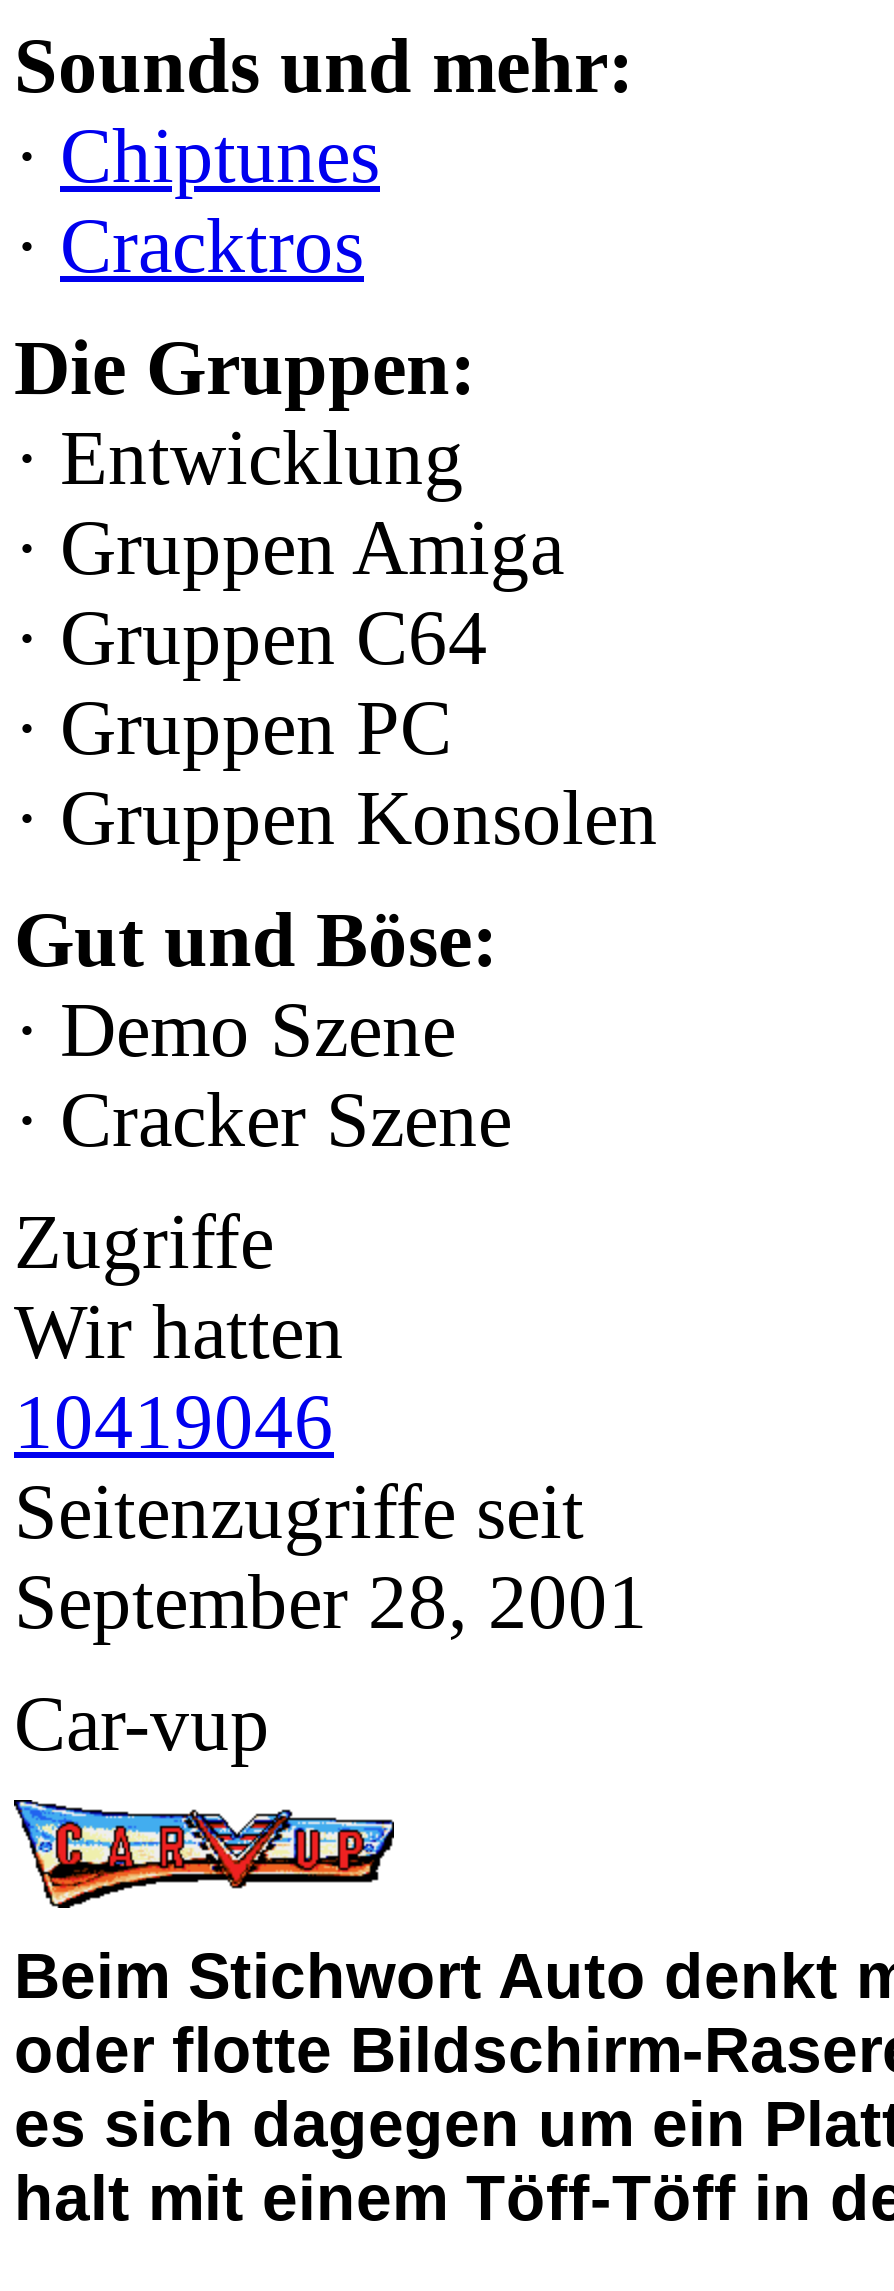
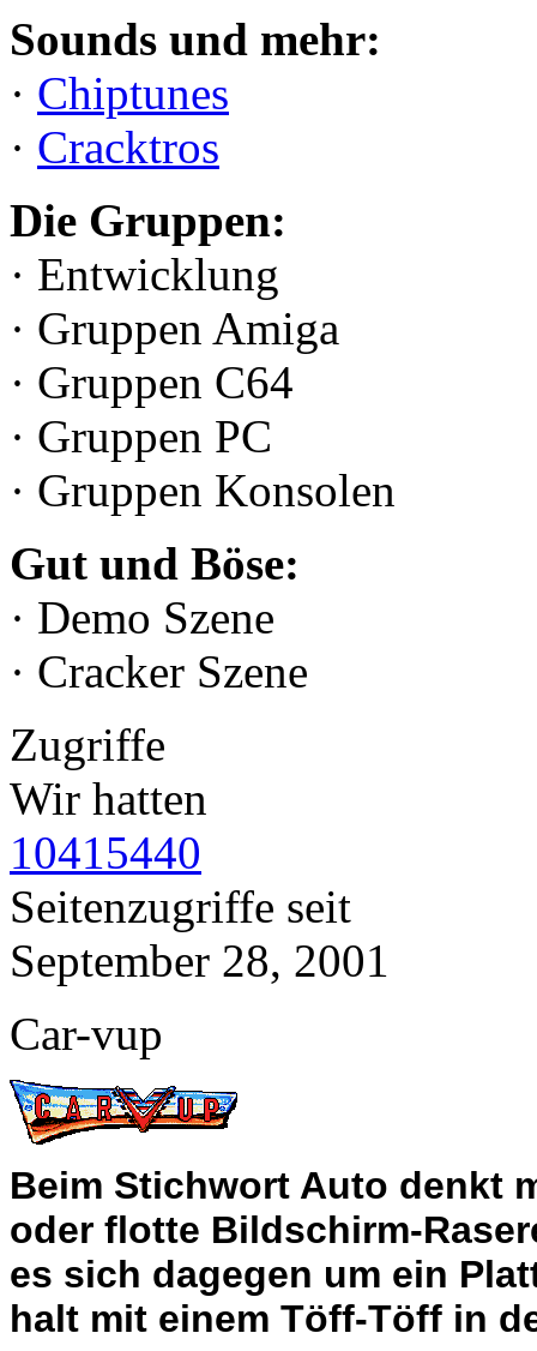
- 10419046
+ 10415440
